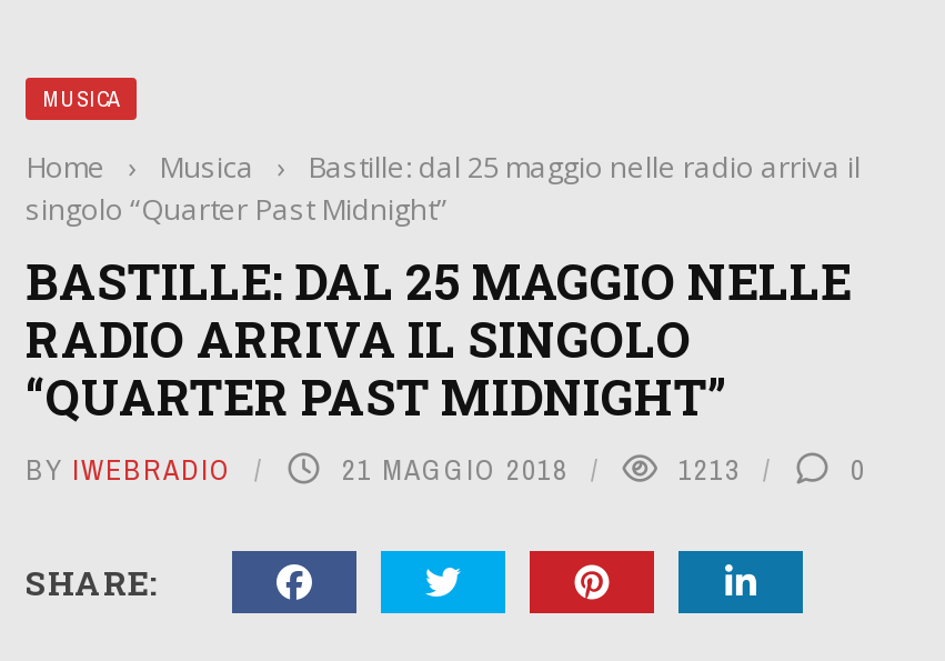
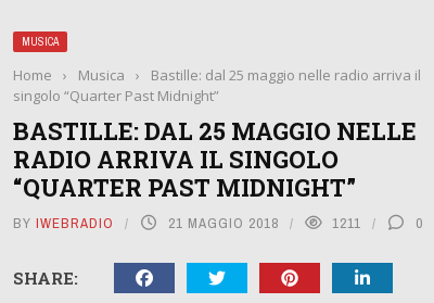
- 1213
+ 1211
